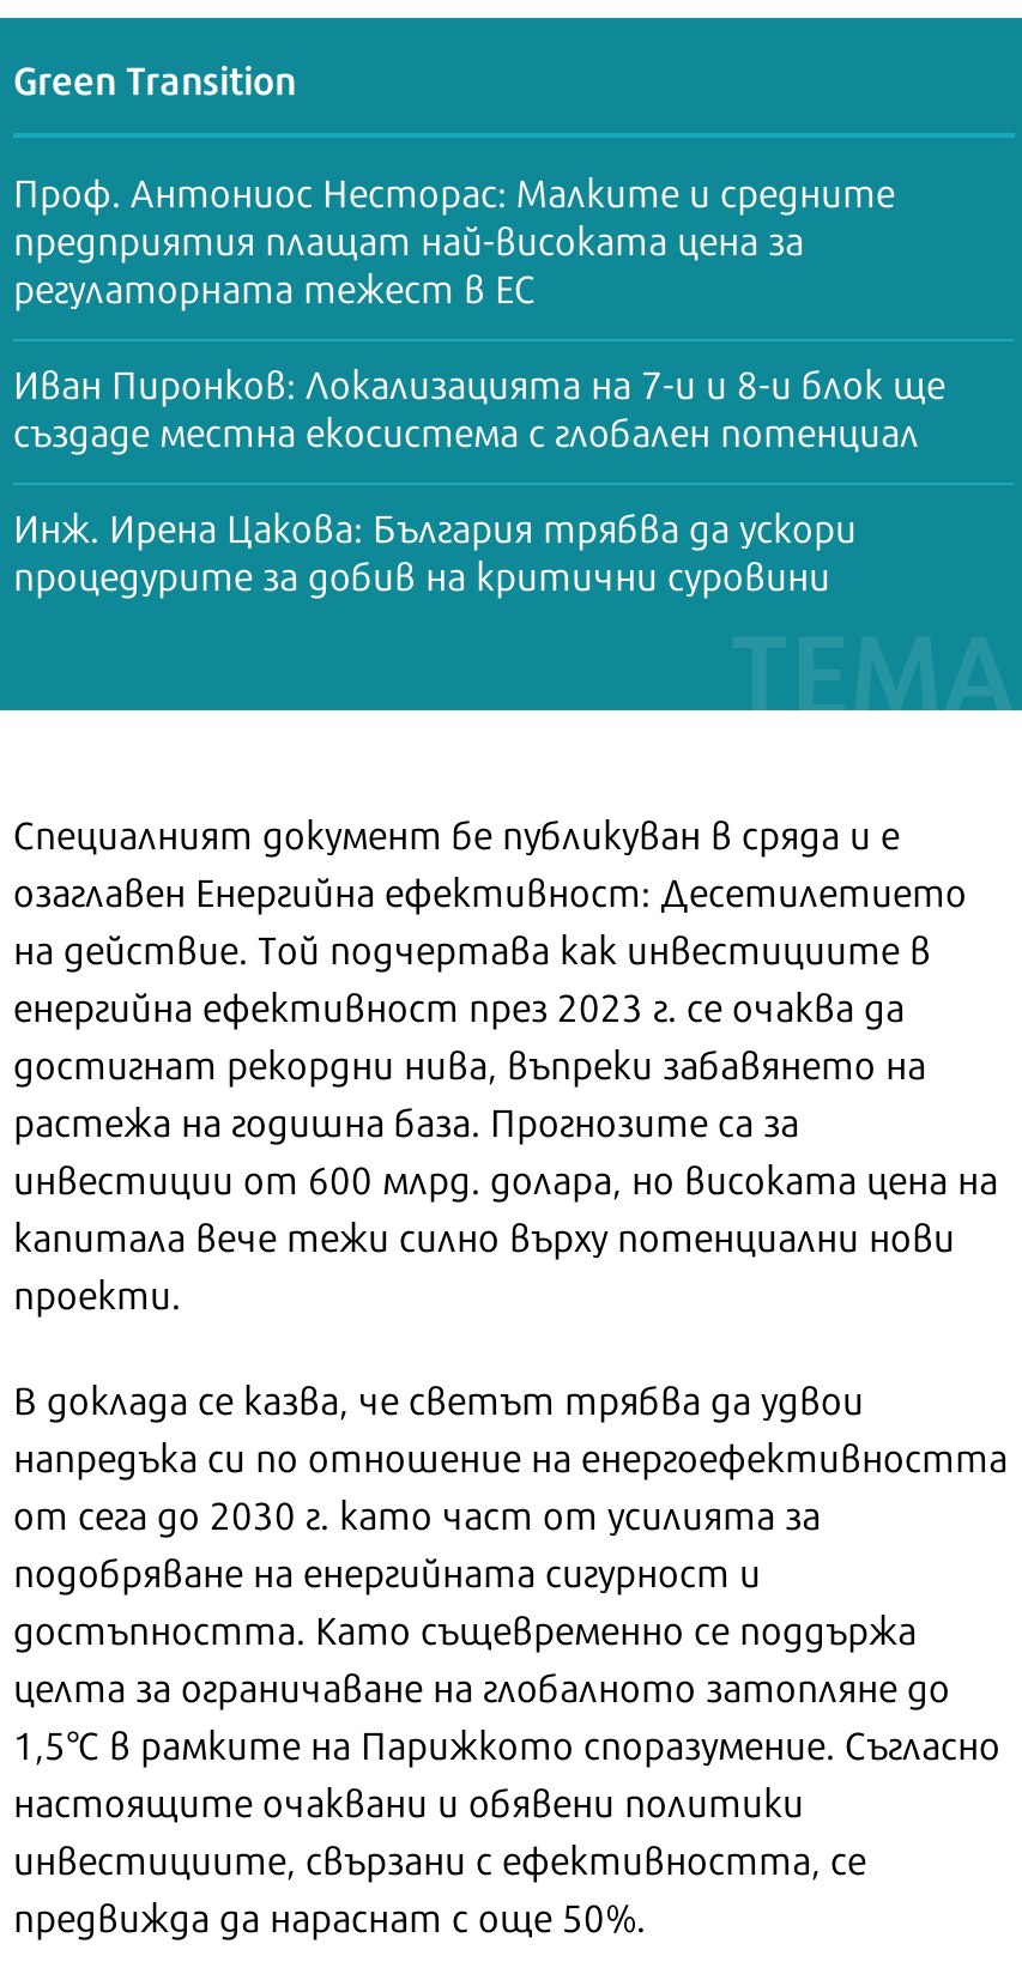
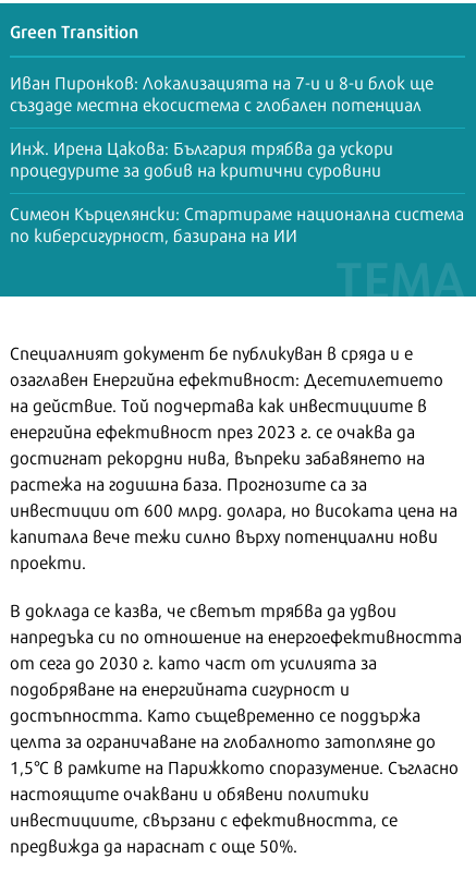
- Проф. Антониос Несторас: Малките и средните
- предприятия плащат най-високата цена за
- регулаторната тежест в ЕС

moved up: Иван Пиронков: Локализацията на 7-и и 8-и блок ще | създаде местна екосистема с глобален потенциал | Инж. Ирена Цакова: България трябва да ускори

+ Симеон Кърцелянски: Стартираме национална система
+ по киберсигурност, базирана на ИИ
